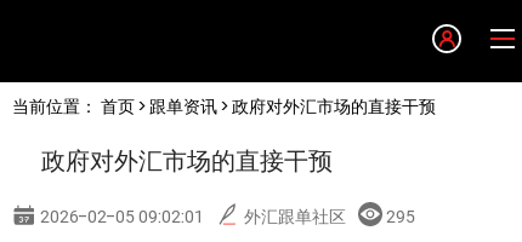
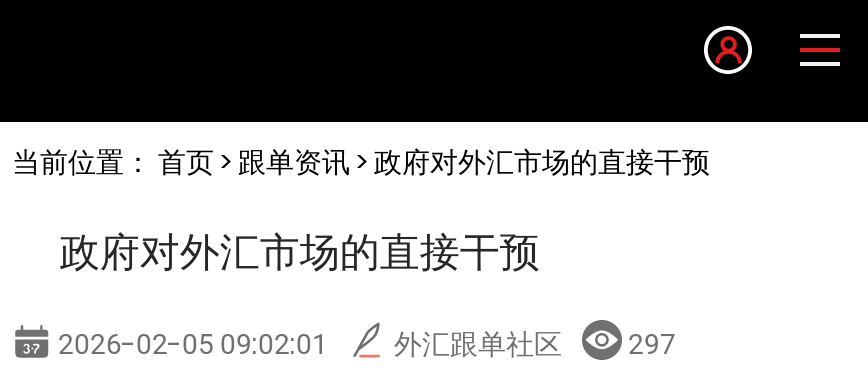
- 2026-02-05 09:02:01 外汇跟单社区 295
+ 2026-02-05 09:02:01 外汇跟单社区 297
